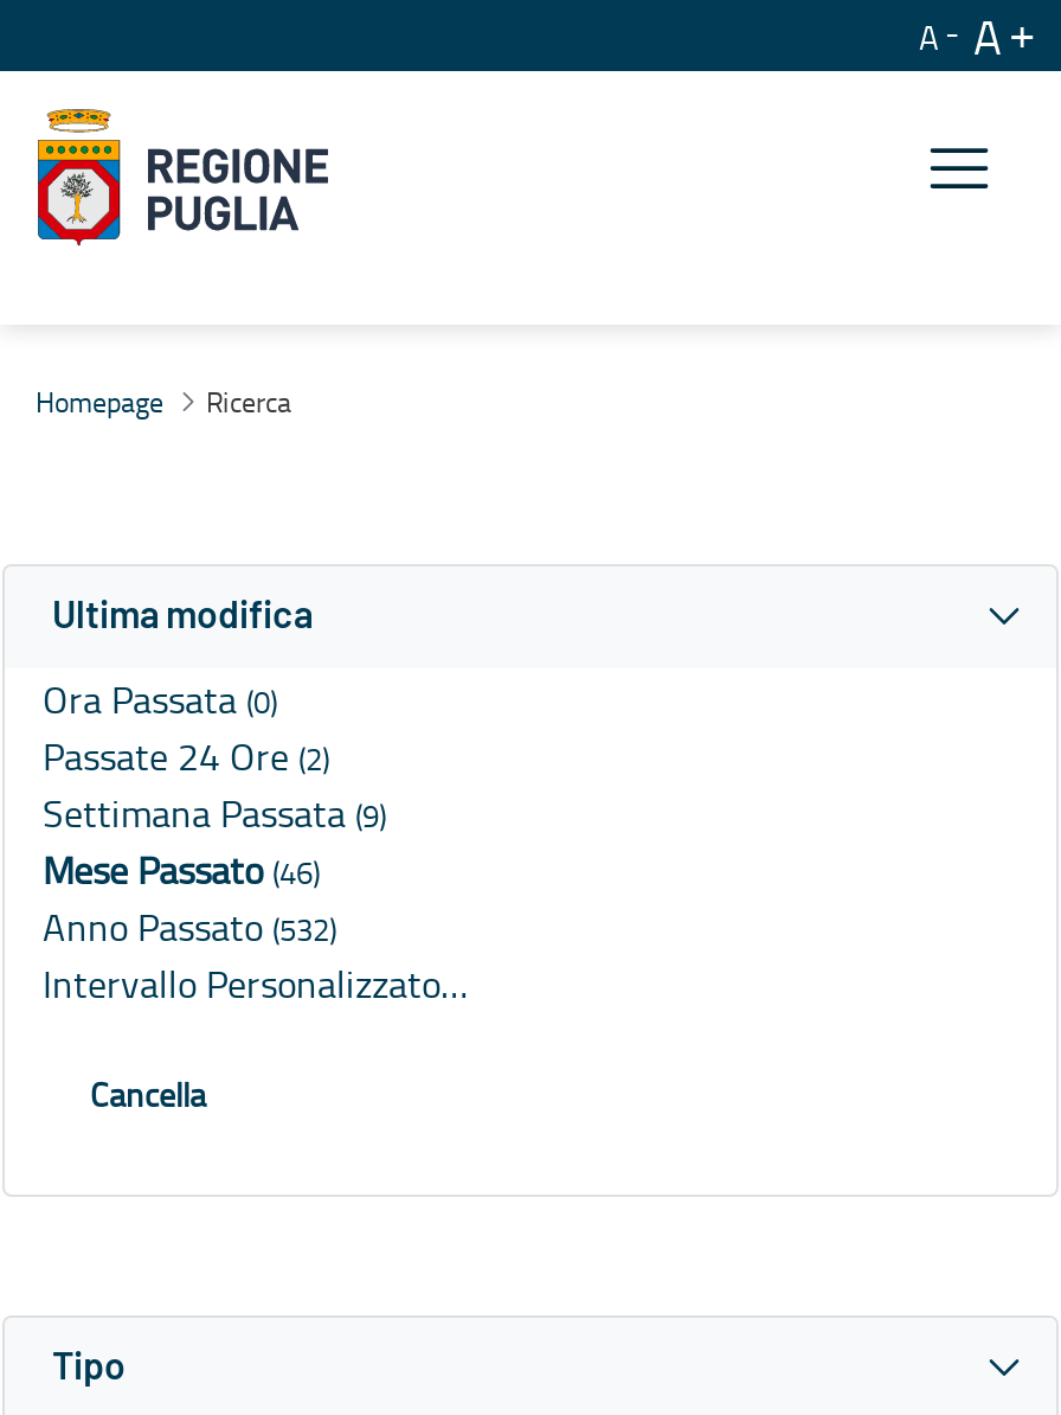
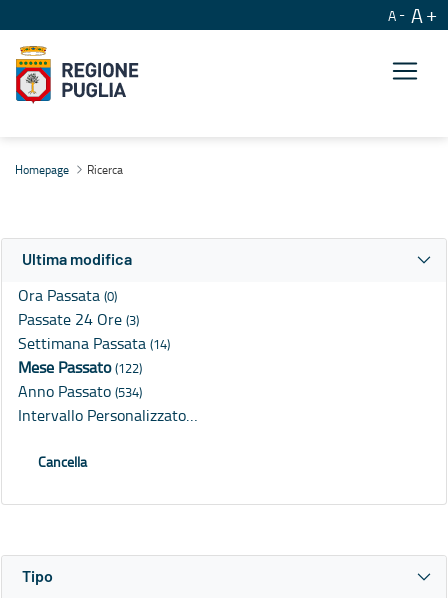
- Passate 24 Ore (2)
+ Passate 24 Ore (3)

- Settimana Passata (9)
+ Settimana Passata (14)

- Mese Passato (46)
+ Mese Passato (122)

- Anno Passato (532)
+ Anno Passato (534)
